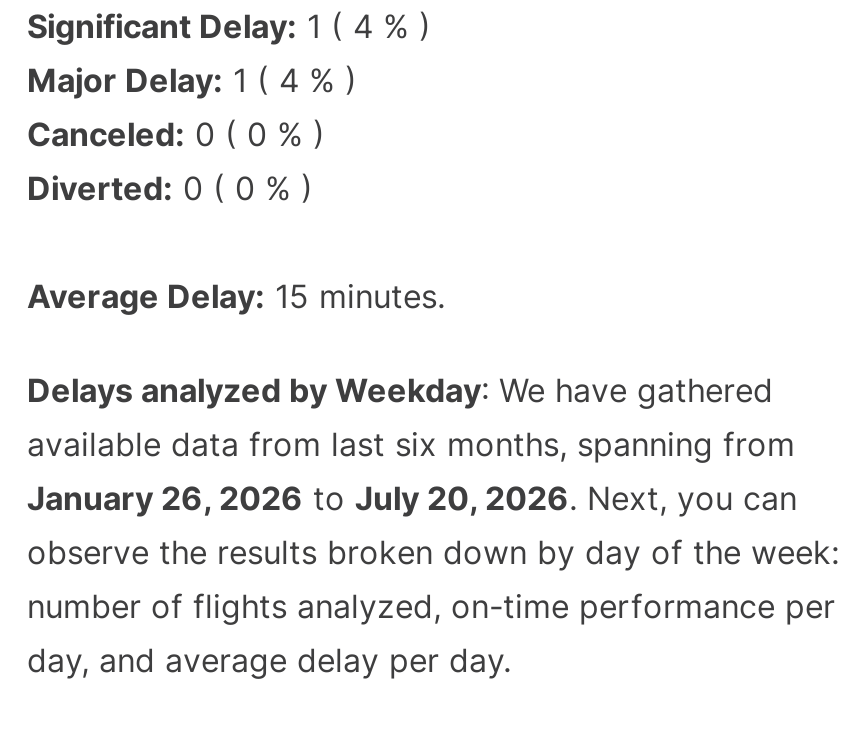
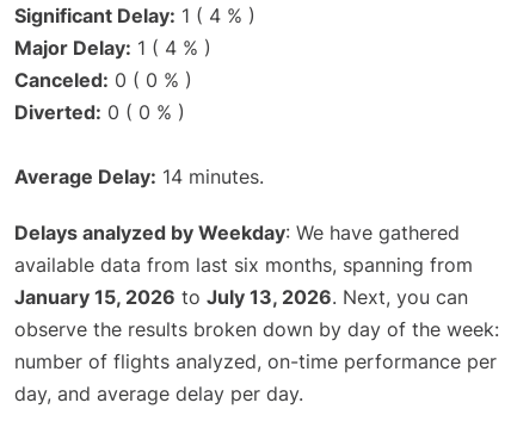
- Average Delay: 15 minutes.
+ Average Delay: 14 minutes.

- January 26, 2026 to July 20, 2026. Next, you can
+ January 15, 2026 to July 13, 2026. Next, you can
